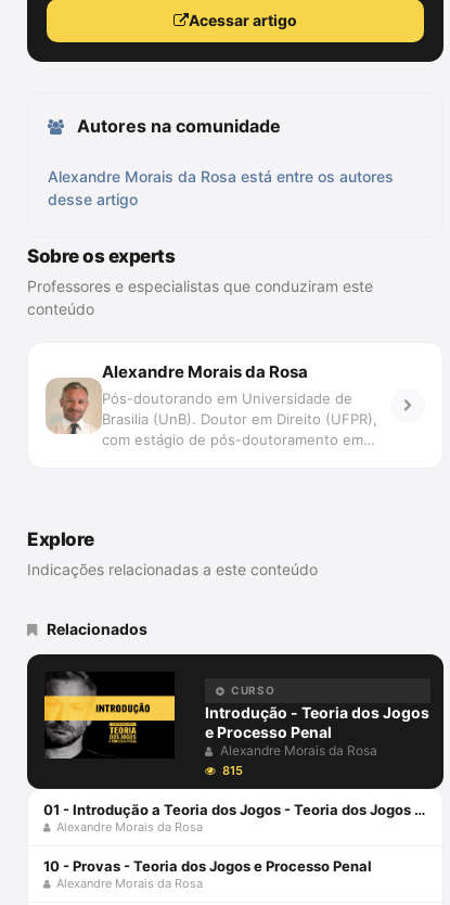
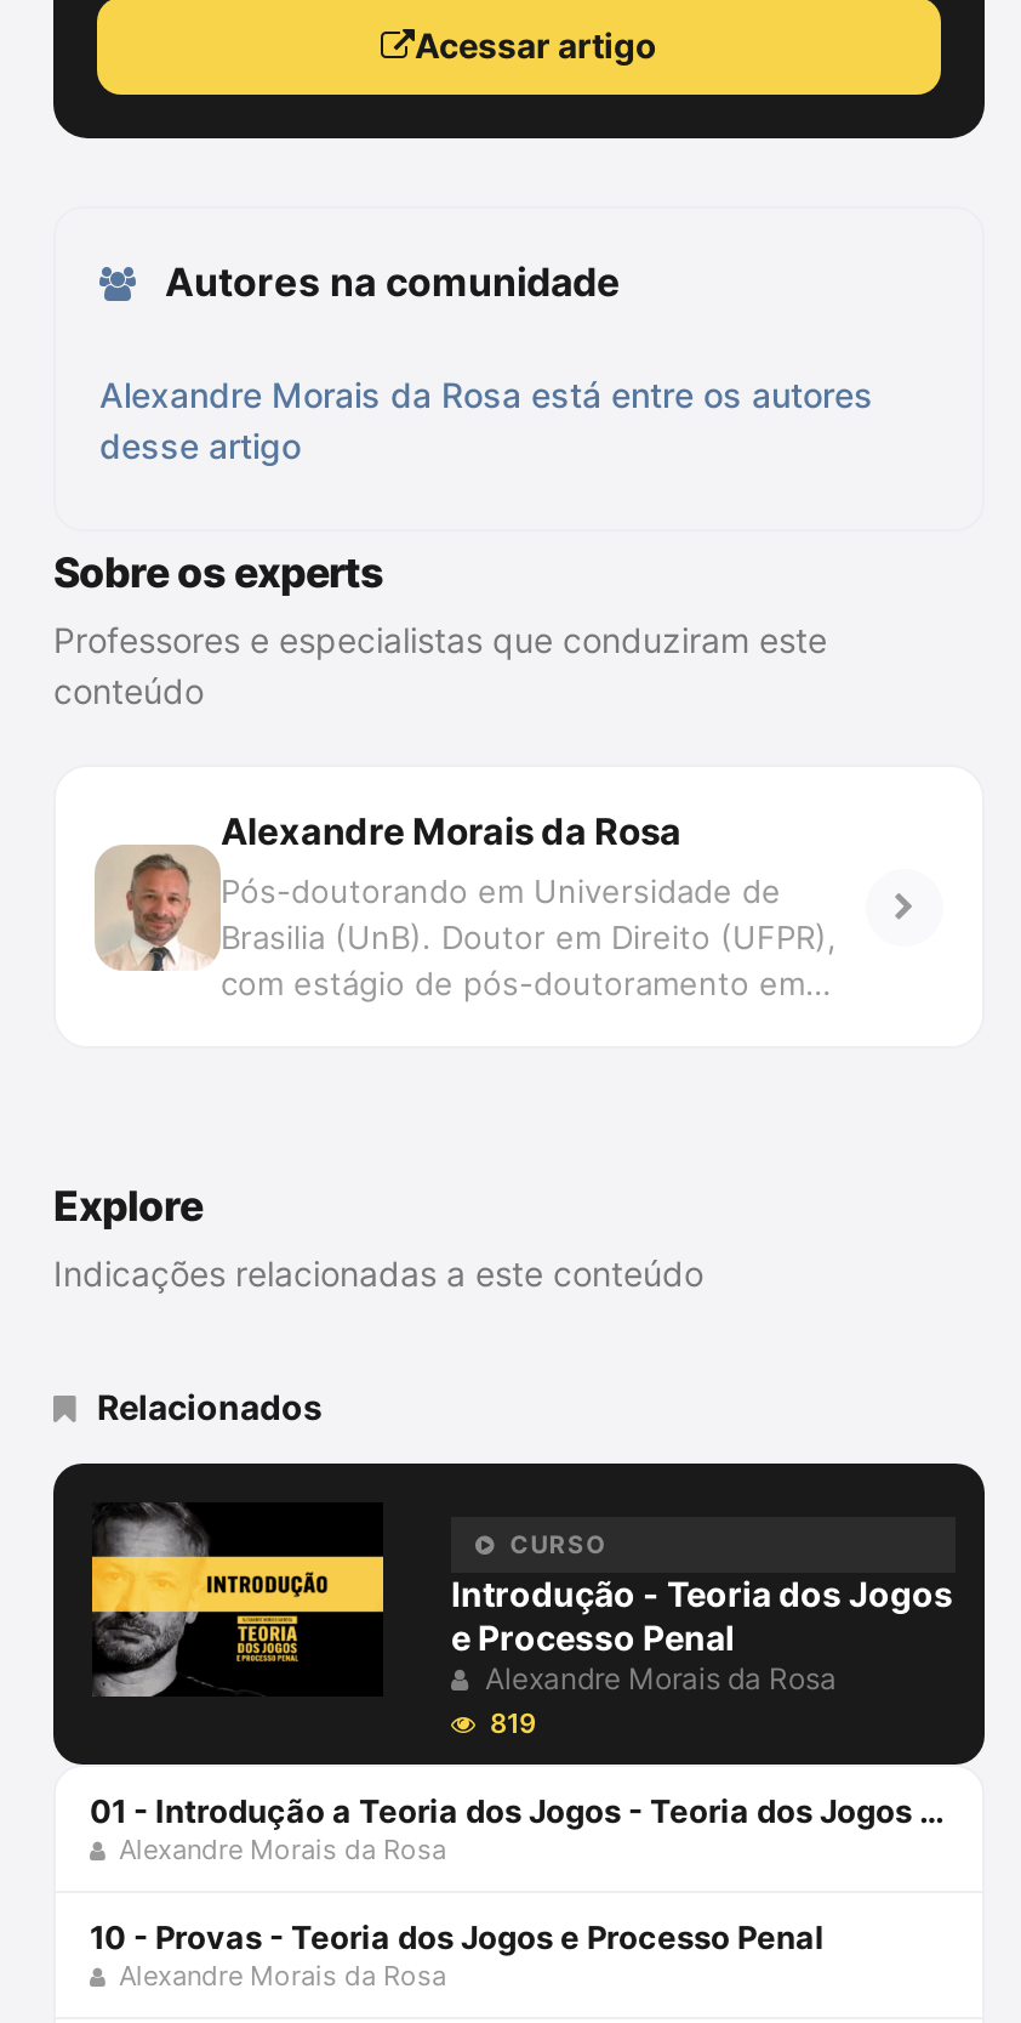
- 815
+ 819
